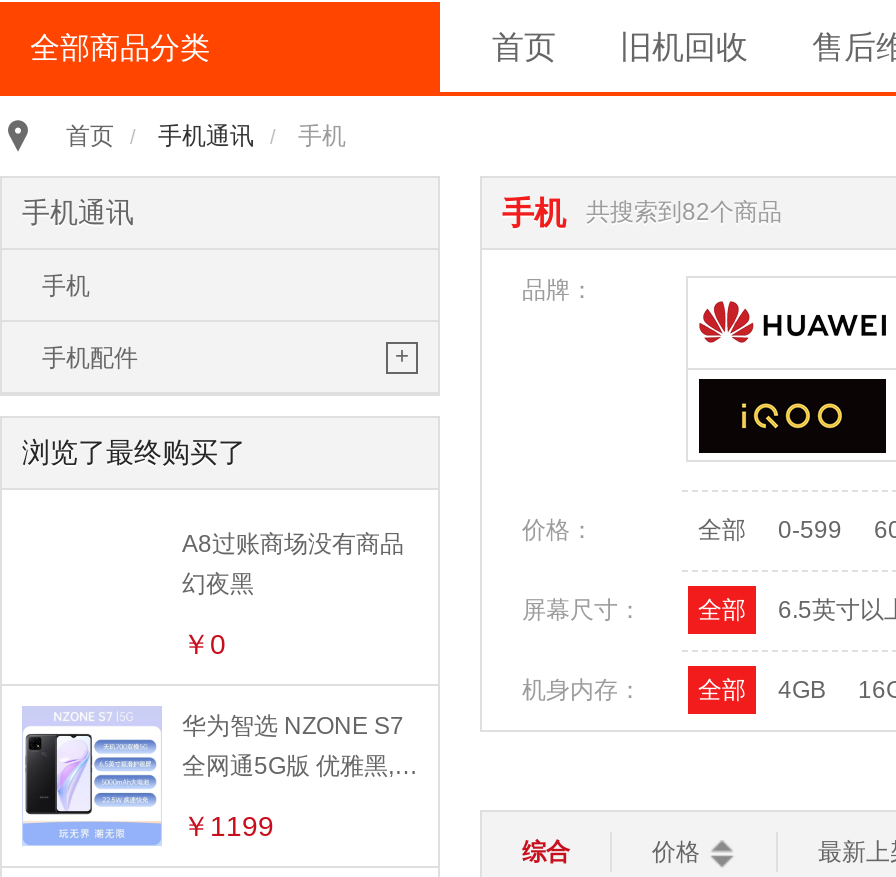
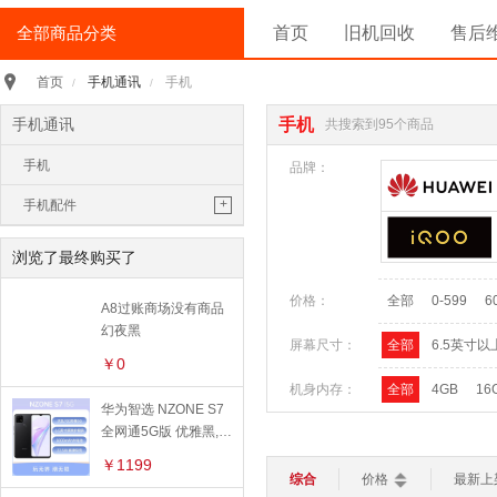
- 共搜索到82个商品
+ 共搜索到95个商品
